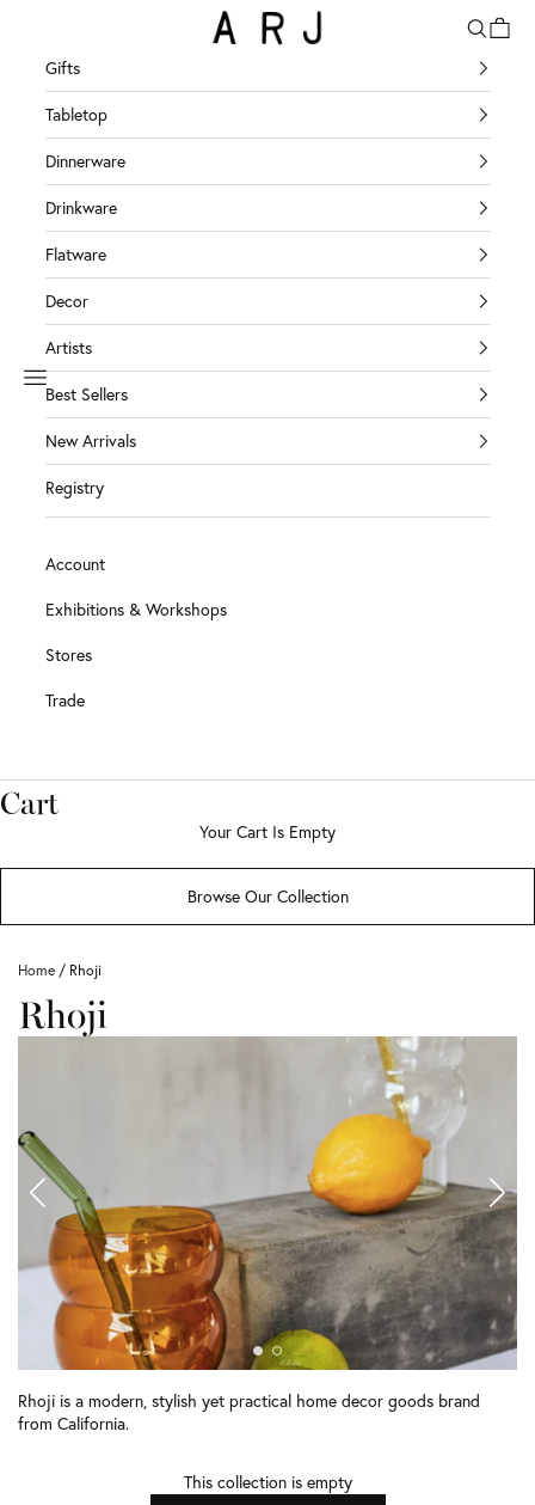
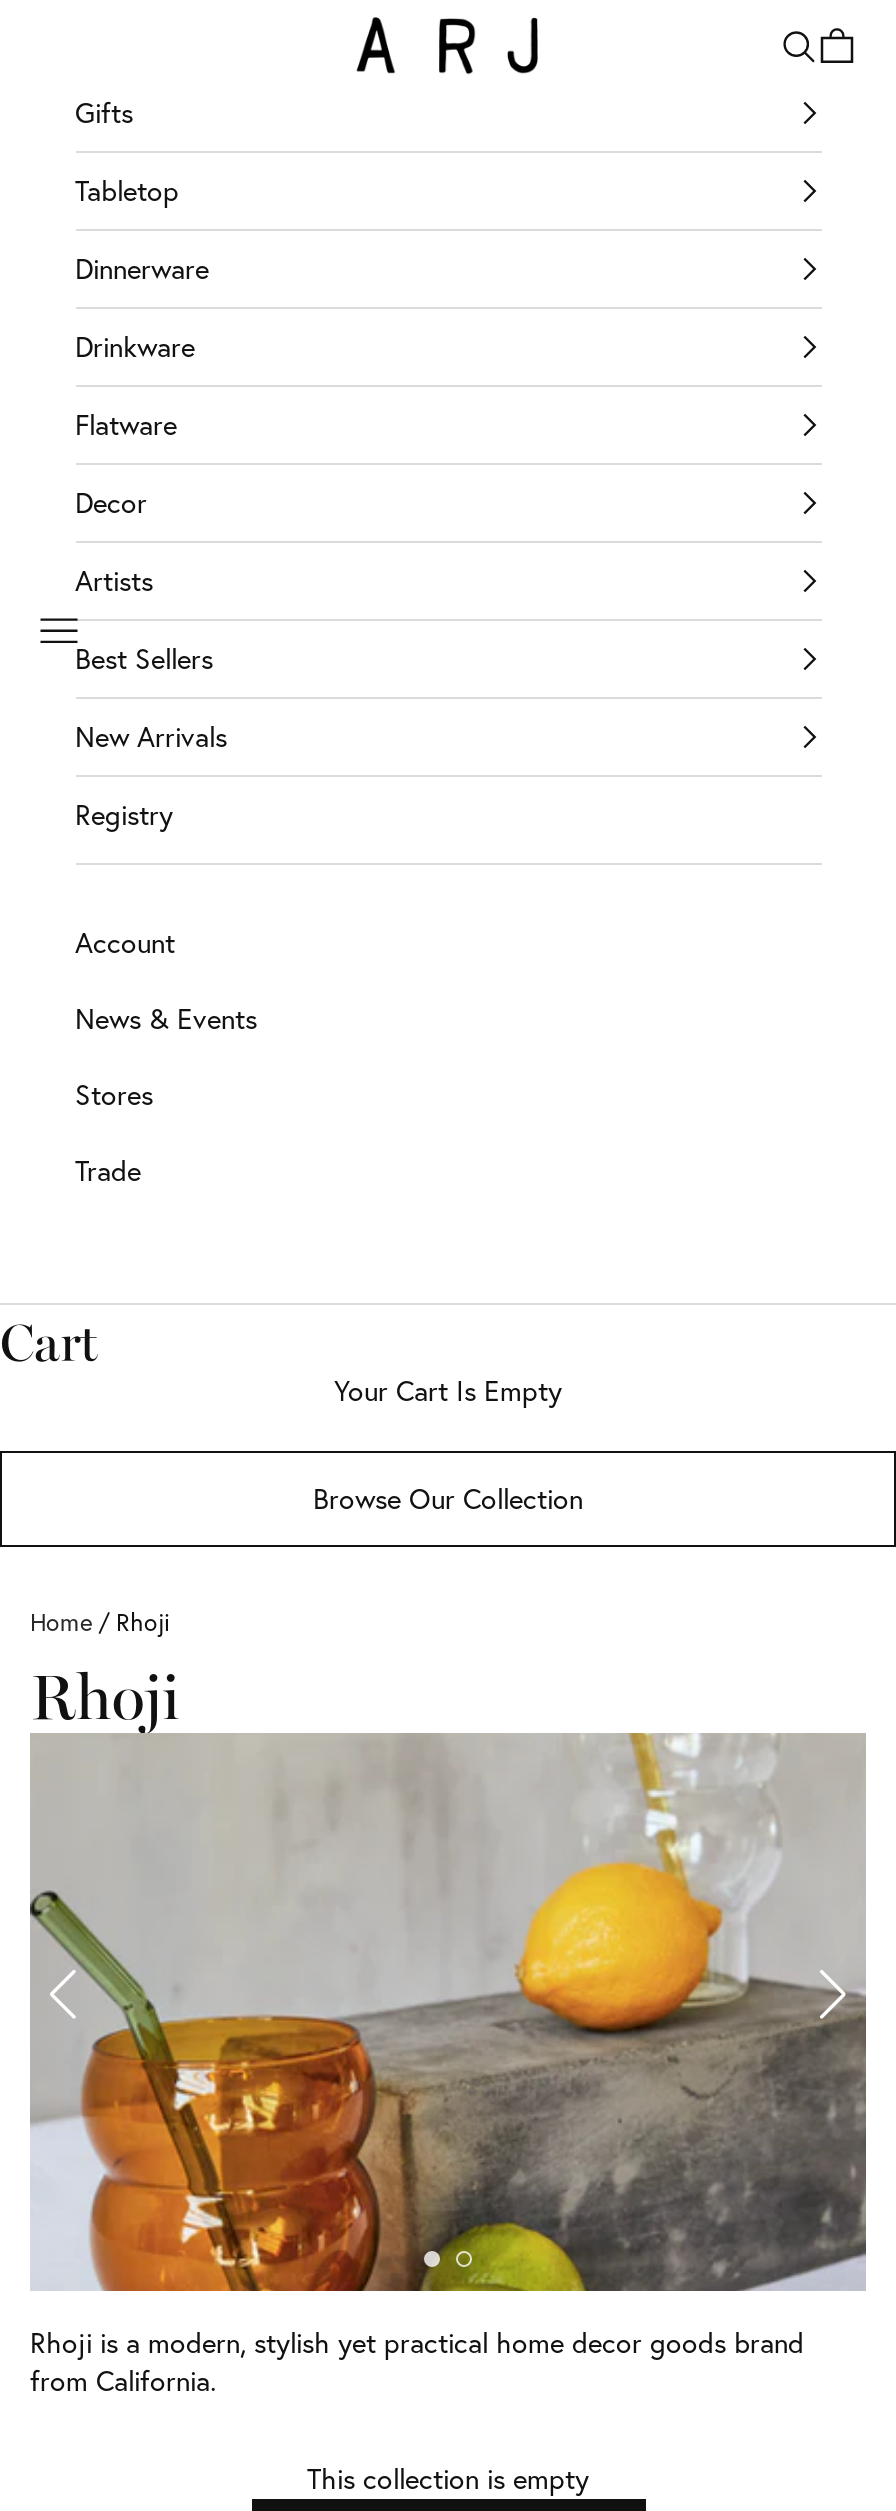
- Exhibitions & Workshops
+ News & Events
